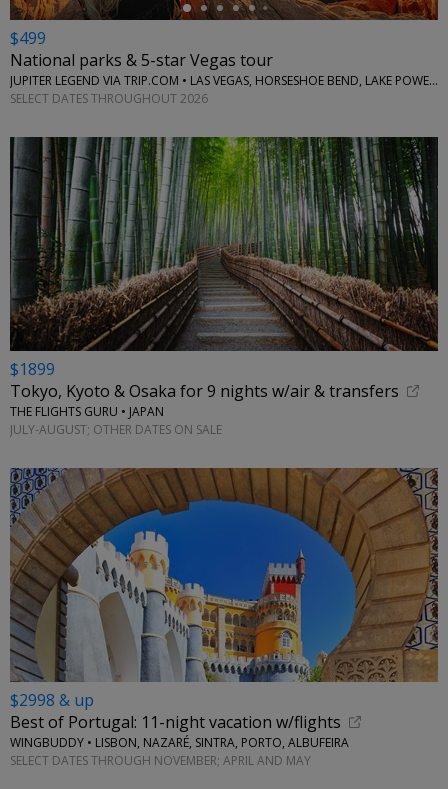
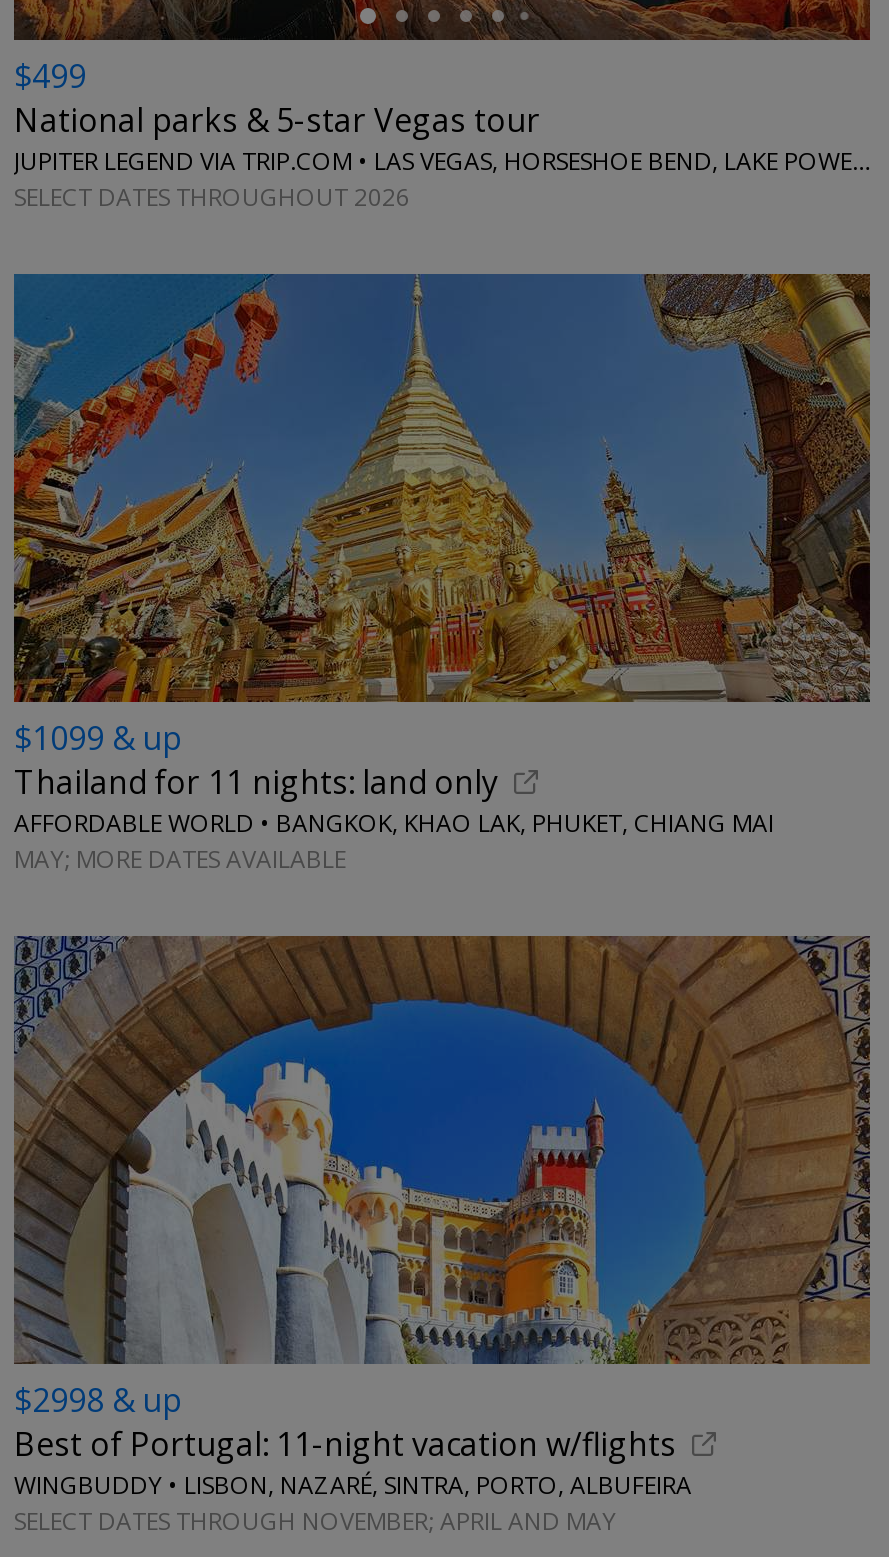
- [image]
- $1899
- Tokyo, Kyoto & Osaka for 9 nights w/air & transfers
- THE FLIGHTS GURU • JAPAN
- JULY-AUGUST; OTHER DATES ON SALE
+ [image]
+ $1099 & up
+ Thailand for 11 nights: land only
+ AFFORDABLE WORLD • BANGKOK, KHAO LAK, PHUKET, CHIANG MAI
+ MAY; MORE DATES AVAILABLE
